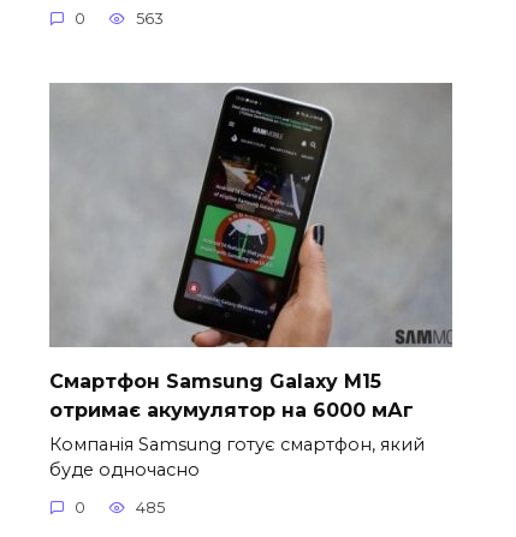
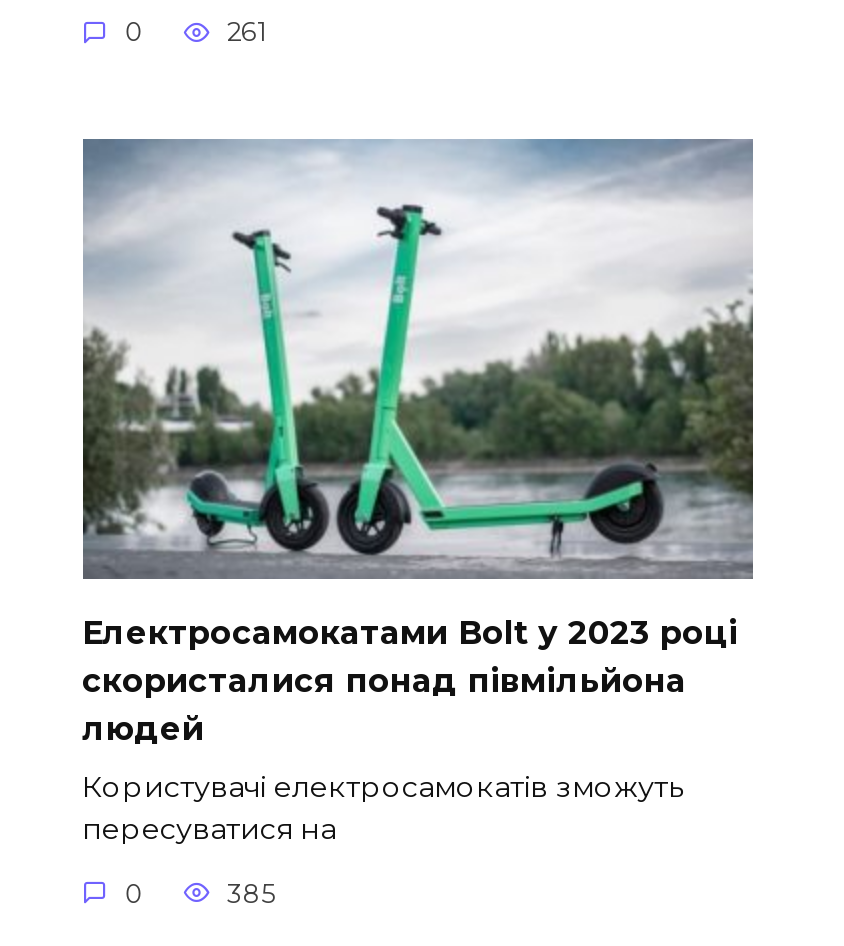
- 563
+ 261

- [image]
- Смартфон Samsung Galaxy M15
- отримає акумулятор на 6000 мАг
+ [image]
+ Електросамокатами Bolt у 2023 році
+ скористалися понад півмільйона
+ людей

- Компанія Samsung готує смартфон, який
- буде одночасно
+ Користувачі електросамокатів зможуть
+ пересуватися на

- 485
+ 385
